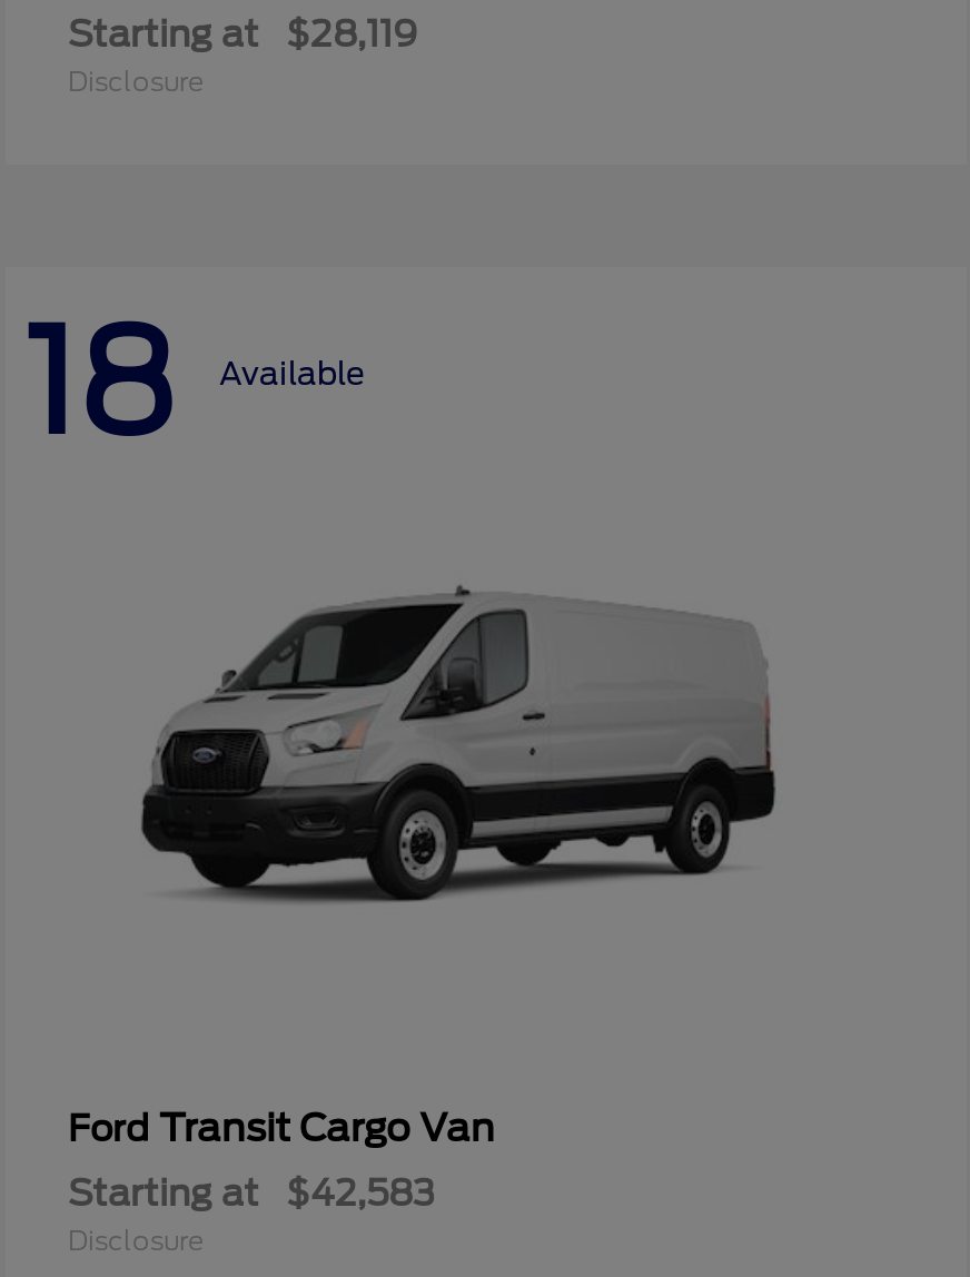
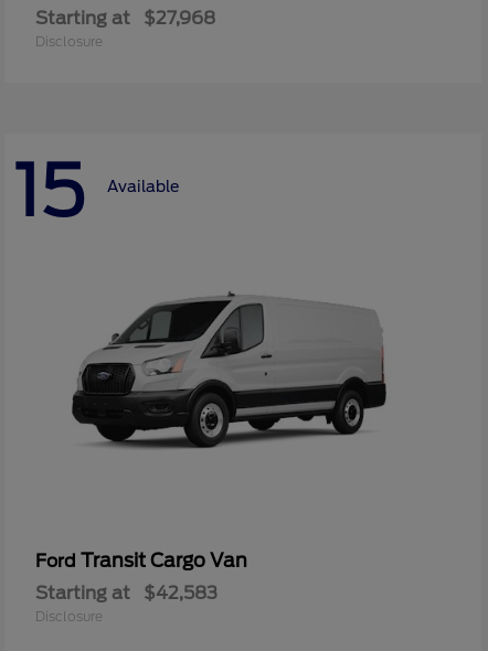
- Starting at $28,119
+ Starting at $27,968

- 18 Available
+ 15 Available
